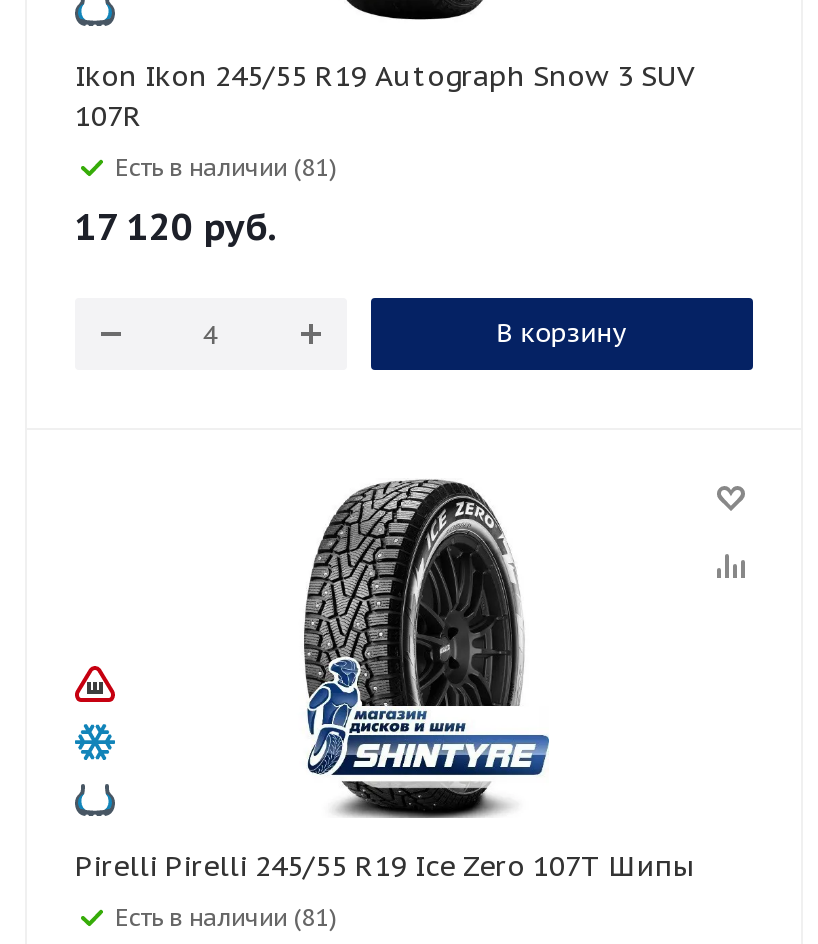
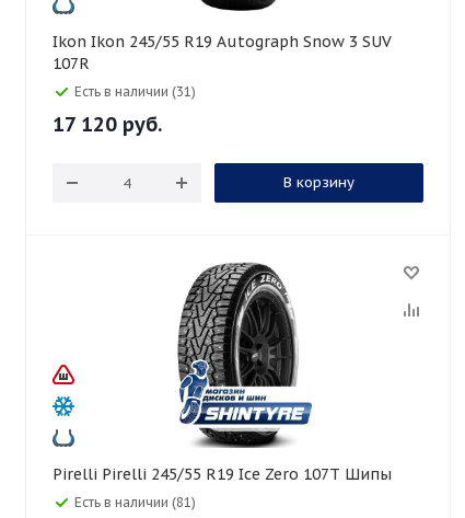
- Есть в наличии (81)
+ Есть в наличии (31)
